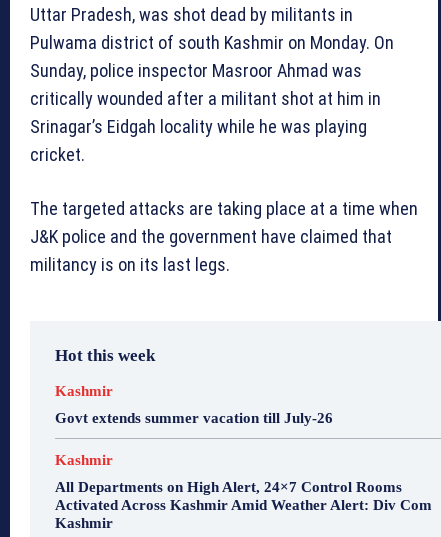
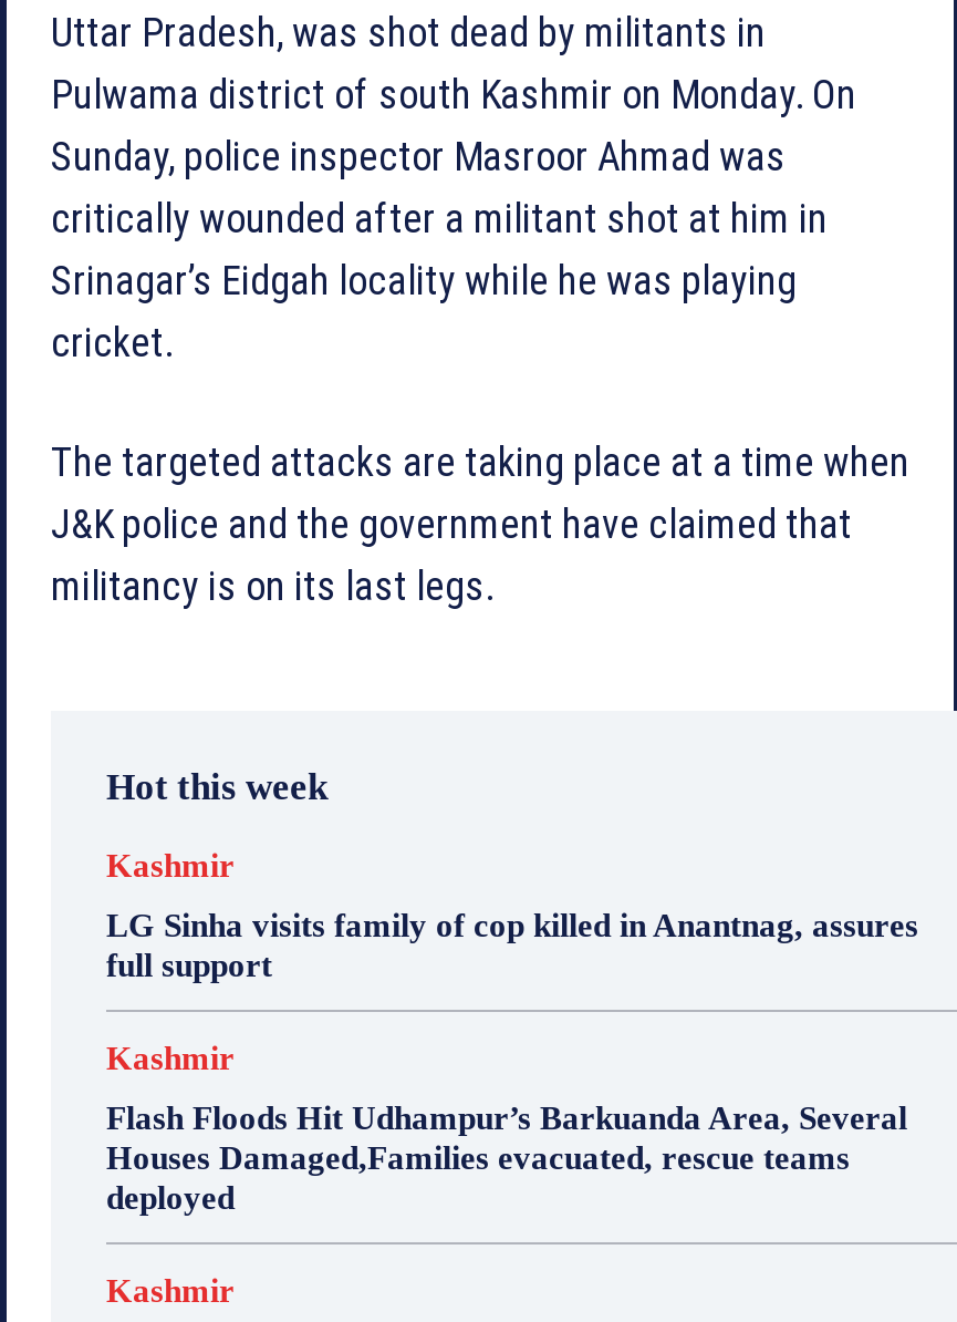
- Govt extends summer vacation till July-26
+ LG Sinha visits family of cop killed in Anantnag, assures
+ full support

- All Departments on High Alert, 24×7 Control Rooms
- Activated Across Kashmir Amid Weather Alert: Div Com
+ Flash Floods Hit Udhampur’s Barkuanda Area, Several
+ Houses Damaged,Families evacuated, rescue teams
+ deployed
